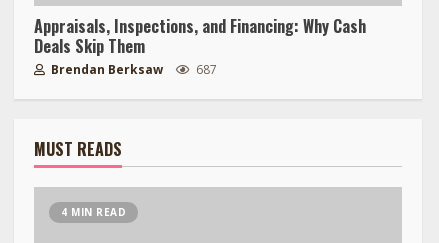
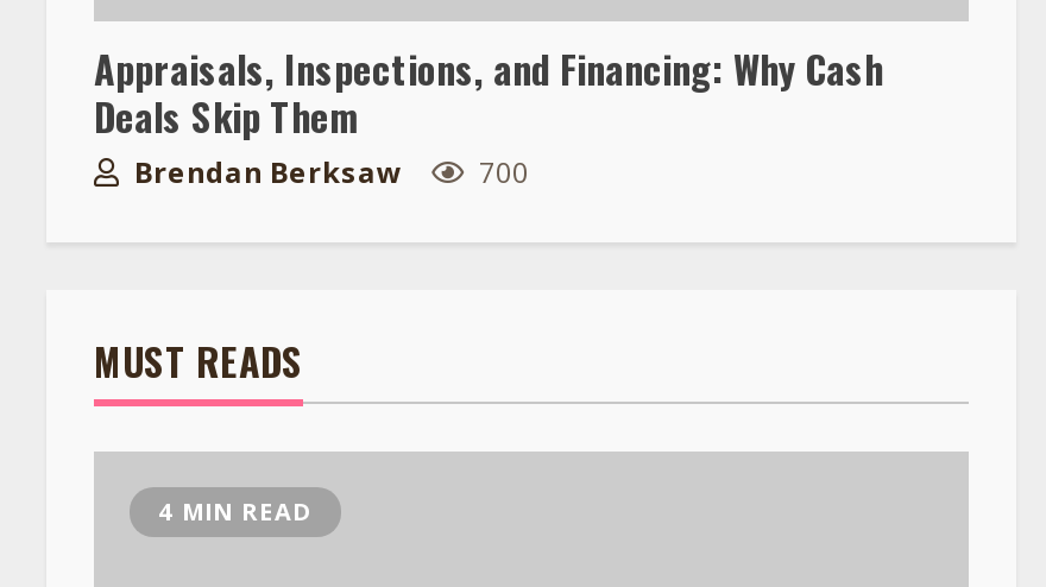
- Brendan Berksaw 687
+ Brendan Berksaw 700
